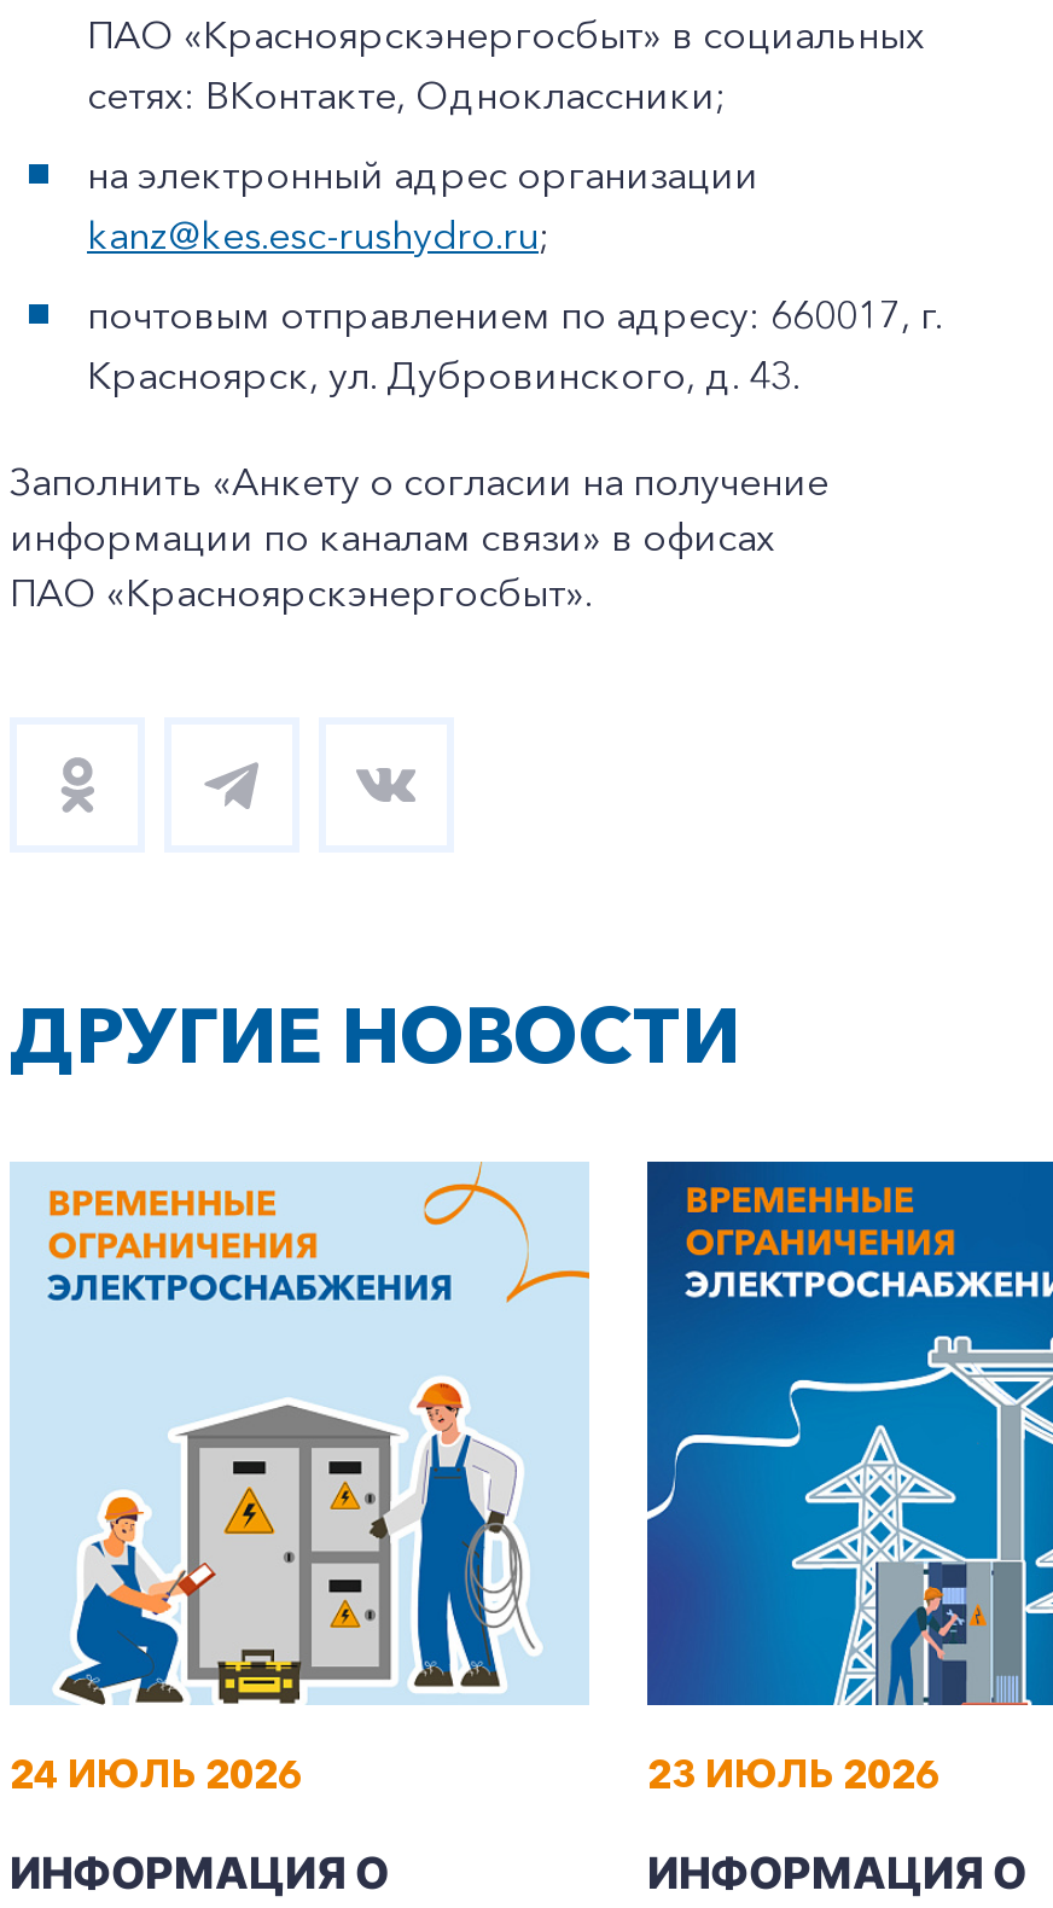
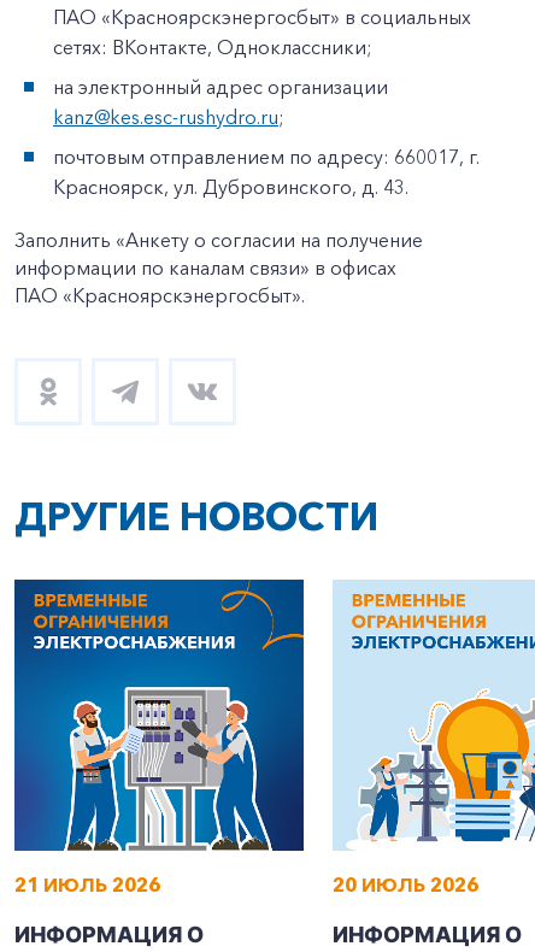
- [image]
- 24 ИЮЛЬ 2026
+ [image]
+ 21 ИЮЛЬ 2026

- [image]
- 23 ИЮЛЬ 2026
+ [image]
+ 20 ИЮЛЬ 2026
